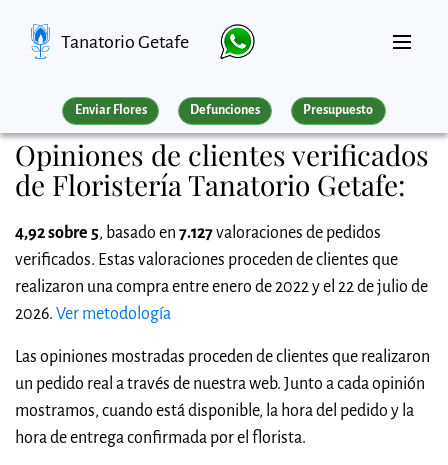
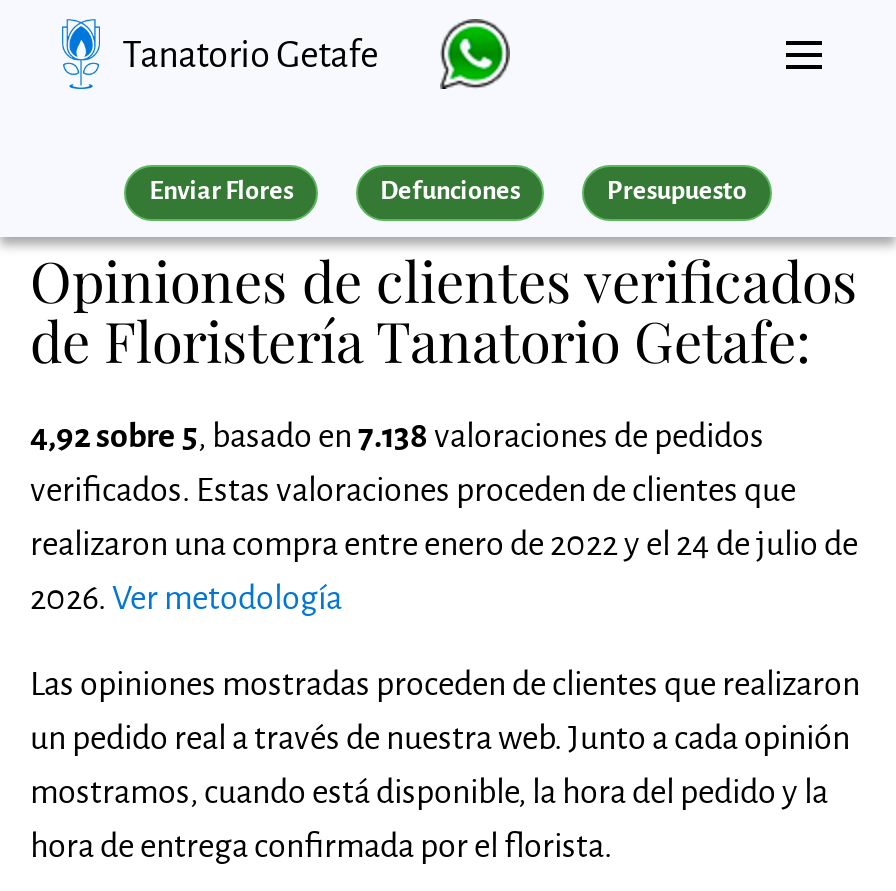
- 4,92 sobre 5, basado en 7.127 valoraciones de pedidos
+ 4,92 sobre 5, basado en 7.138 valoraciones de pedidos

- realizaron una compra entre enero de 2022 y el 22 de julio de
+ realizaron una compra entre enero de 2022 y el 24 de julio de
